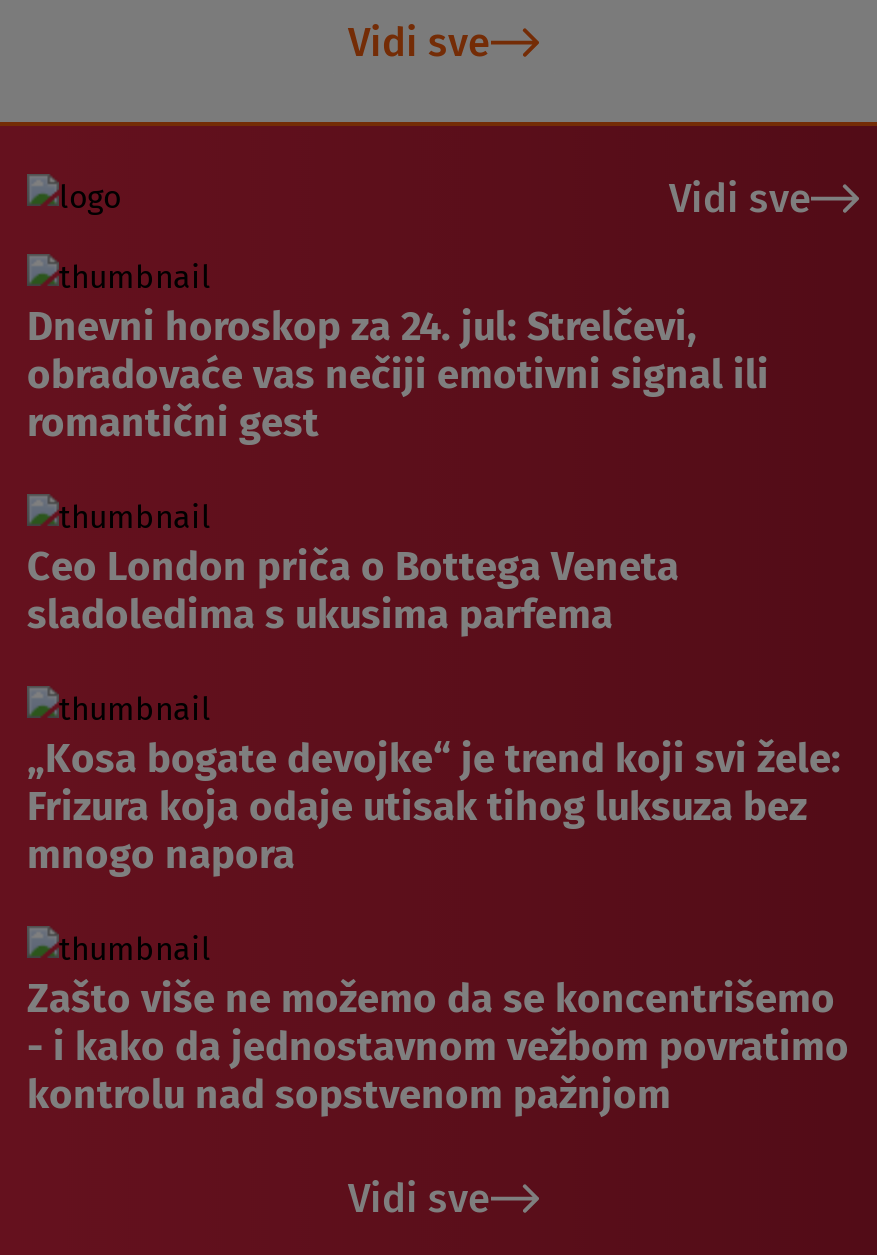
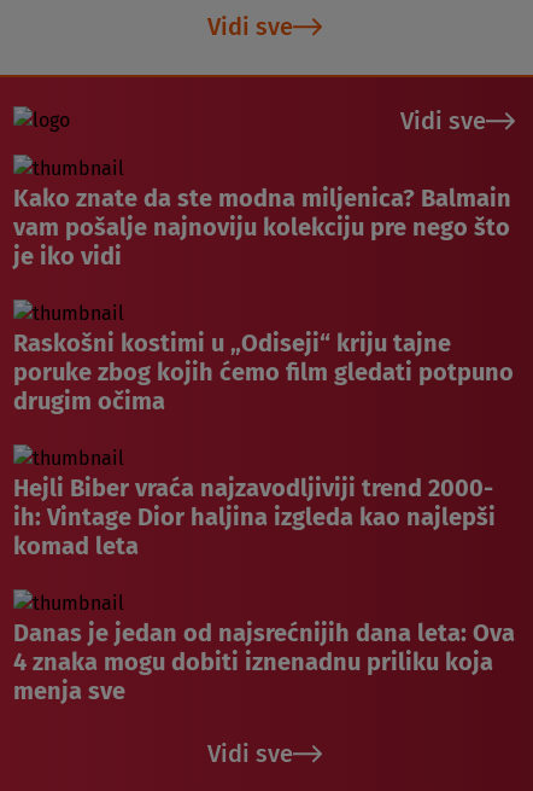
- Dnevni horoskop za 24. jul: Strelčevi,
- obradovaće vas nečiji emotivni signal ili
- romantični gest
+ Kako znate da ste modna miljenica? Balmain
+ vam pošalje najnoviju kolekciju pre nego što
+ je iko vidi

- Ceo London priča o Bottega Veneta
- sladoledima s ukusima parfema
+ Raskošni kostimi u „Odiseji“ kriju tajne
+ poruke zbog kojih ćemo film gledati potpuno
+ drugim očima

- „Kosa bogate devojke“ je trend koji svi žele:
- Frizura koja odaje utisak tihog luksuza bez
- mnogo napora
+ Hejli Biber vraća najzavodljiviji trend 2000-
+ ih: Vintage Dior haljina izgleda kao najlepši
+ komad leta

- Zašto više ne možemo da se koncentrišemo
- - i kako da jednostavnom vežbom povratimo
- kontrolu nad sopstvenom pažnjom
+ Danas je jedan od najsrećnijih dana leta: Ova
+ 4 znaka mogu dobiti iznenadnu priliku koja
+ menja sve
